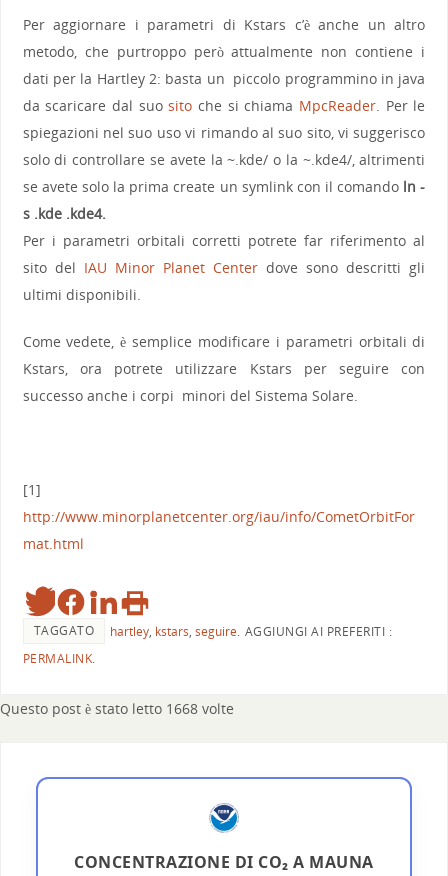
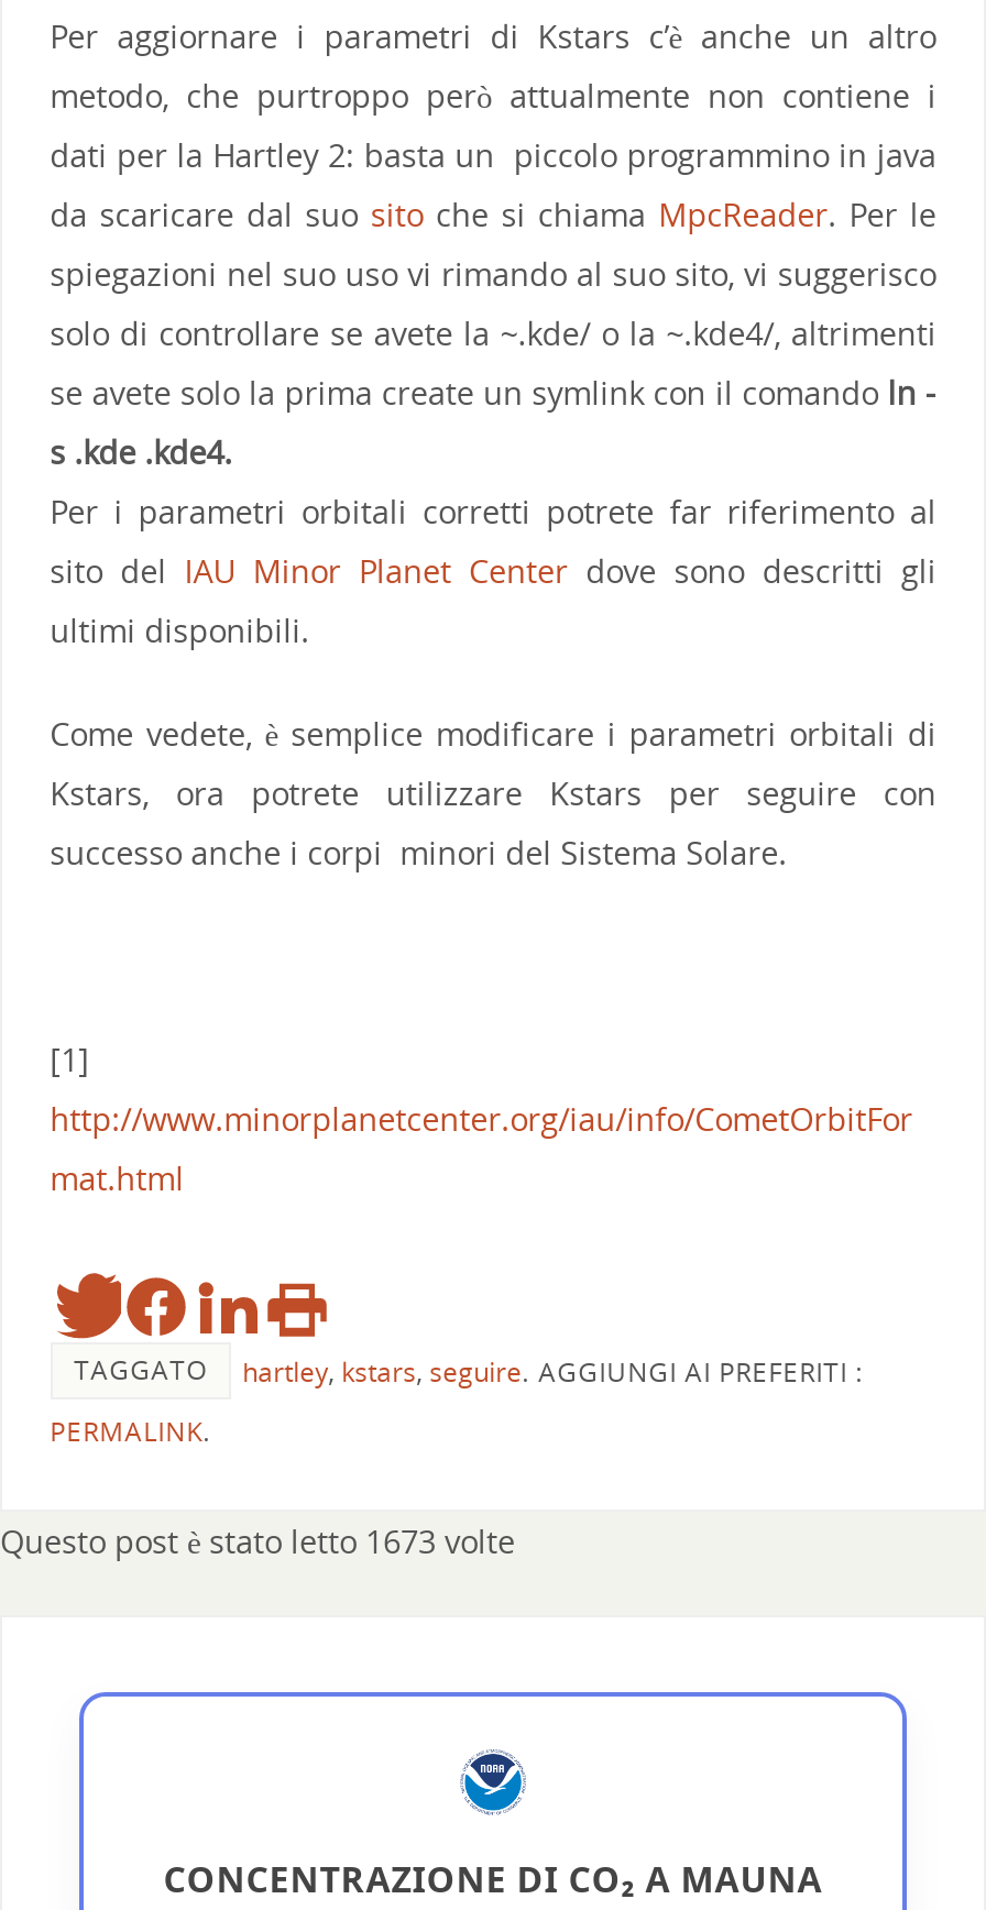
- Questo post è stato letto 1668 volte
+ Questo post è stato letto 1673 volte
